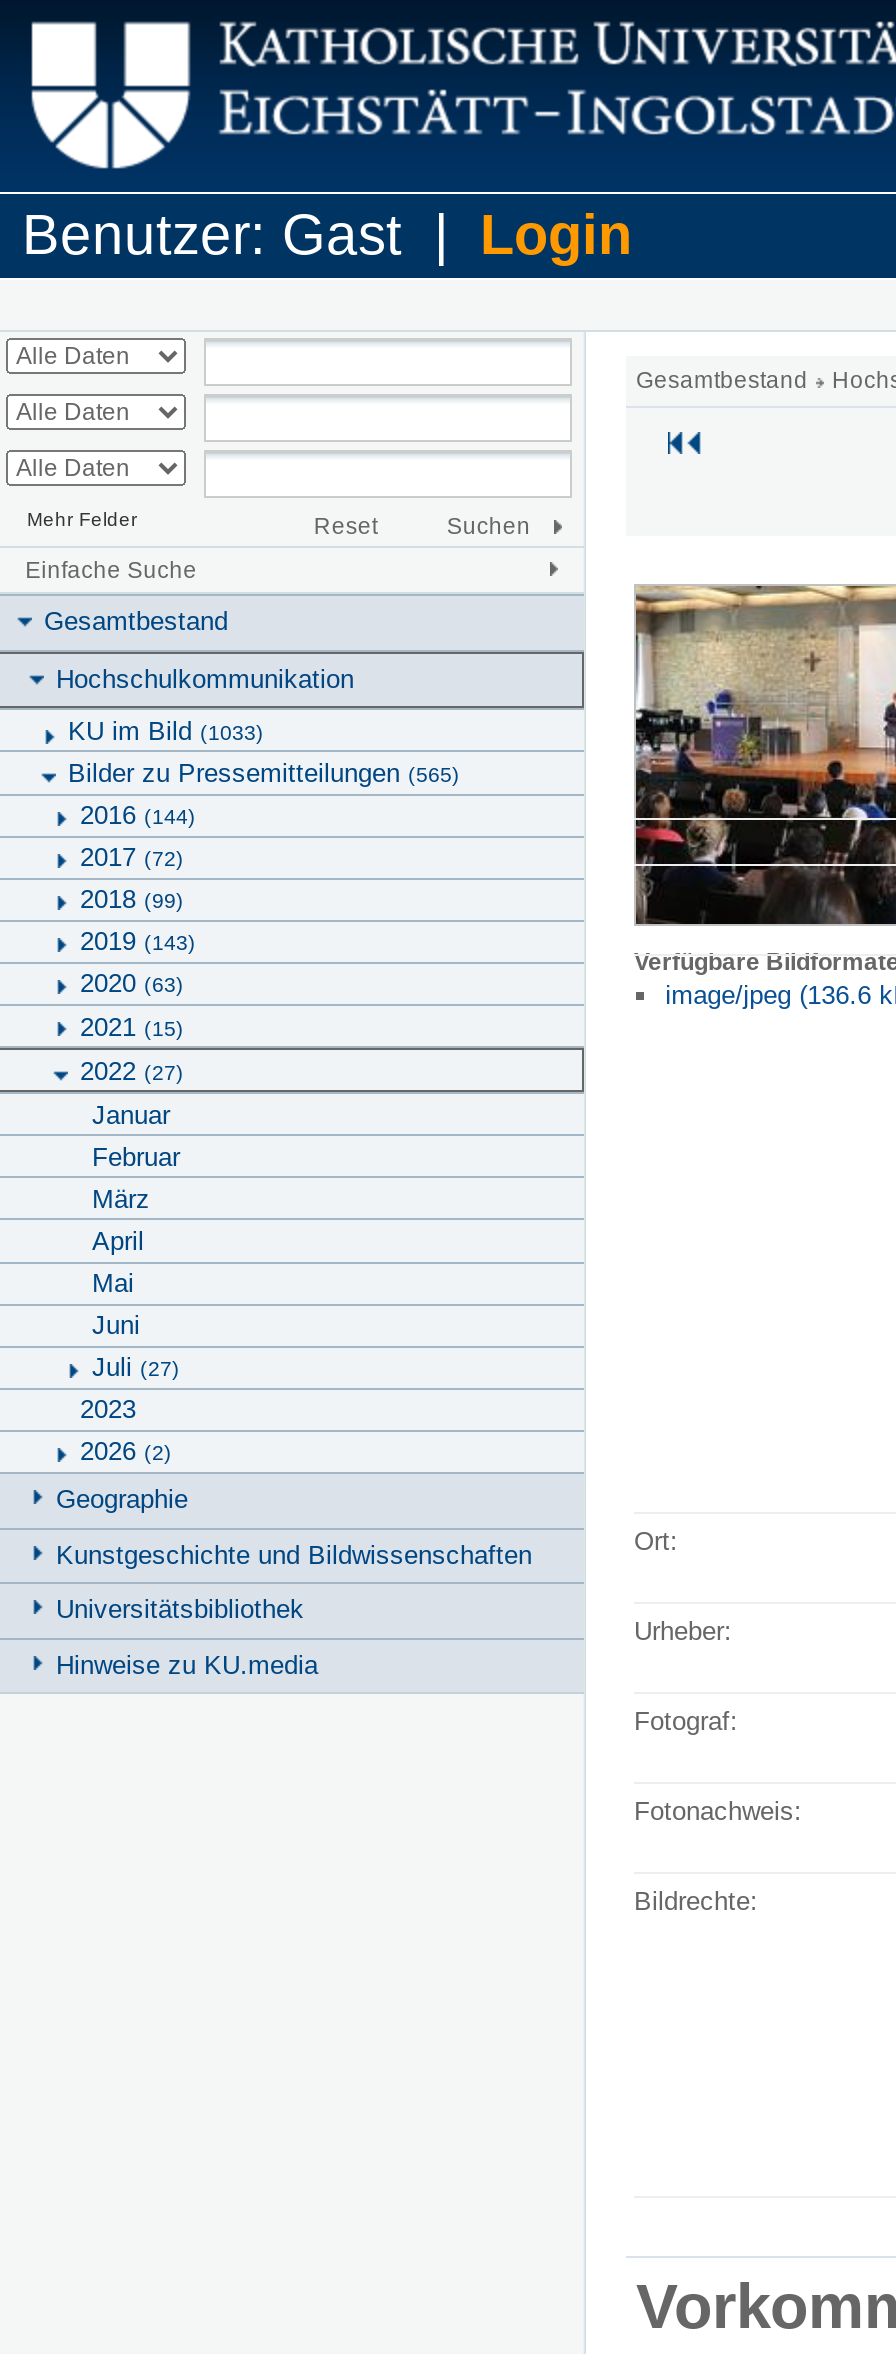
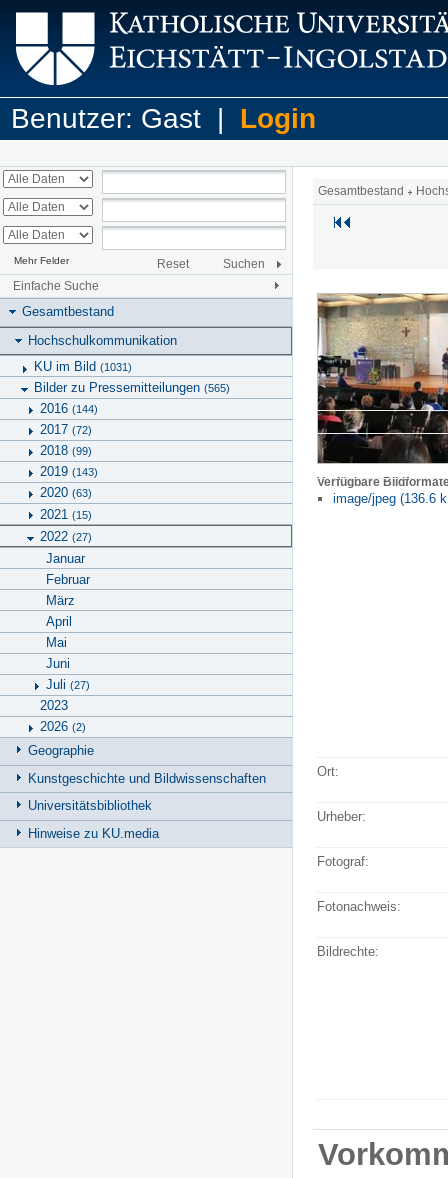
- KU im Bild (1033)
+ KU im Bild (1031)
